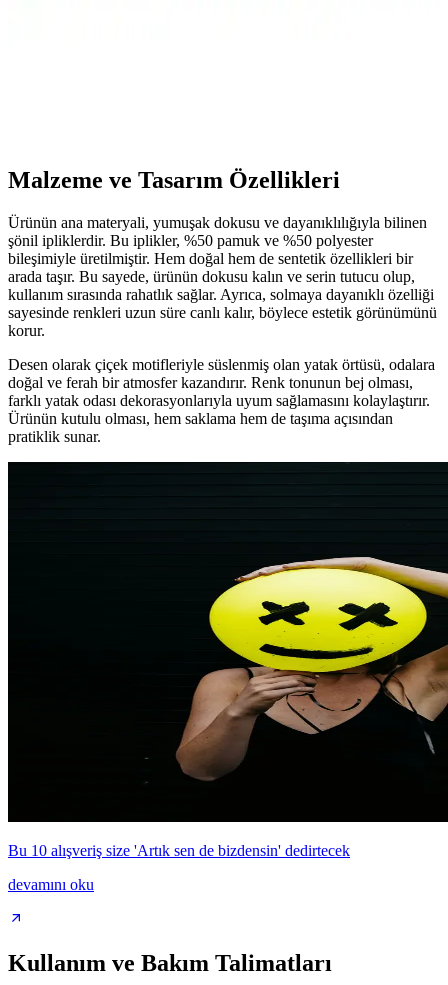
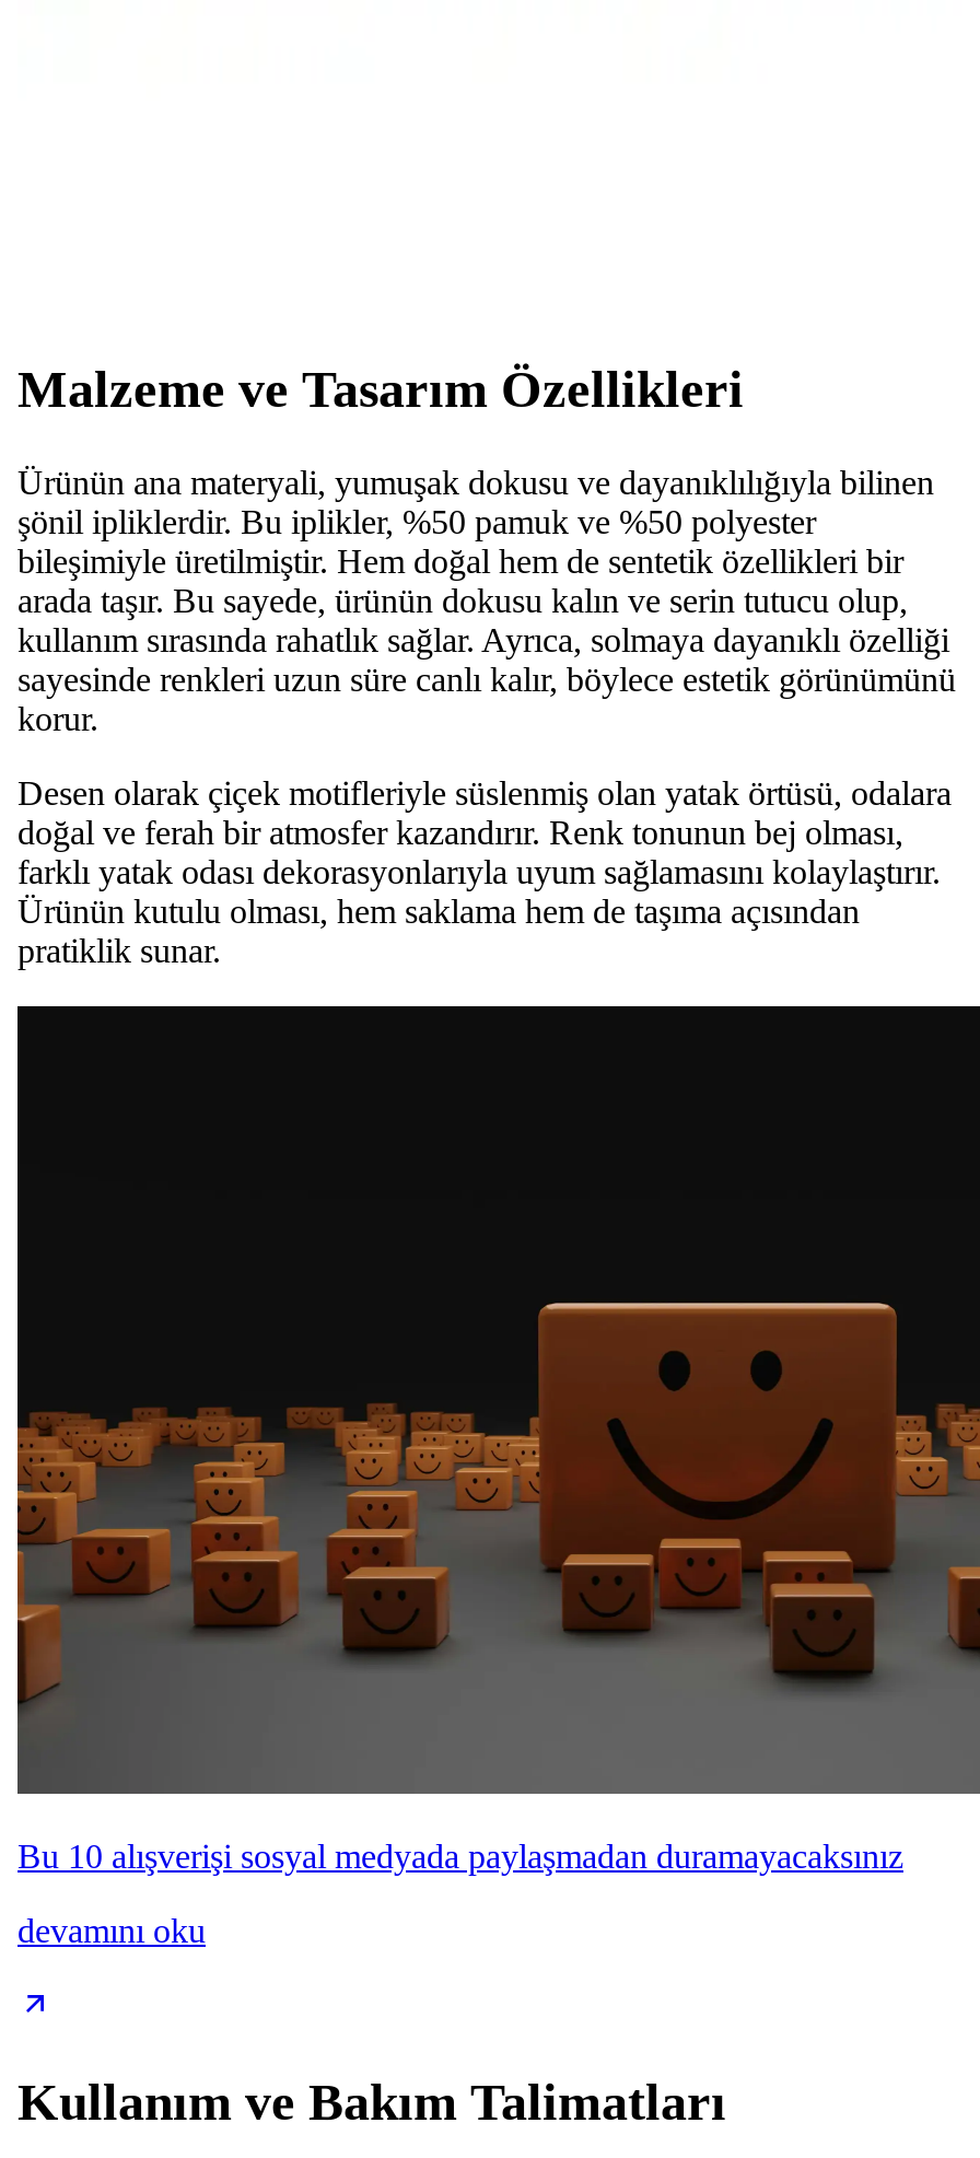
- [image]
- Bu 10 alışveriş size 'Artık sen de bizdensin' dedirtecek
+ [image]
+ Bu 10 alışverişi sosyal medyada paylaşmadan duramayacaksınız
